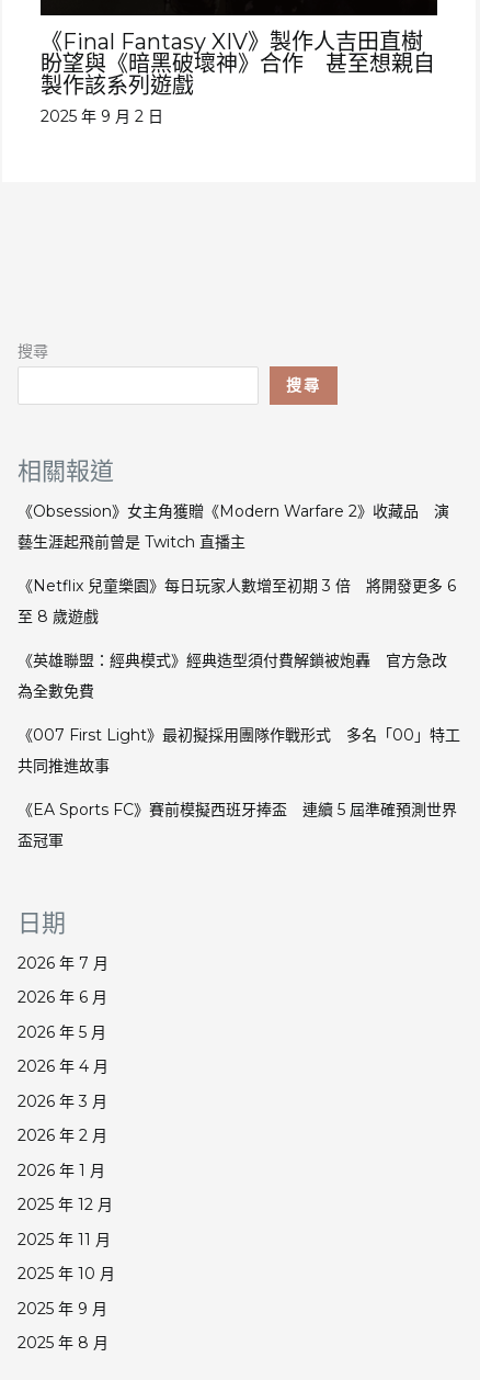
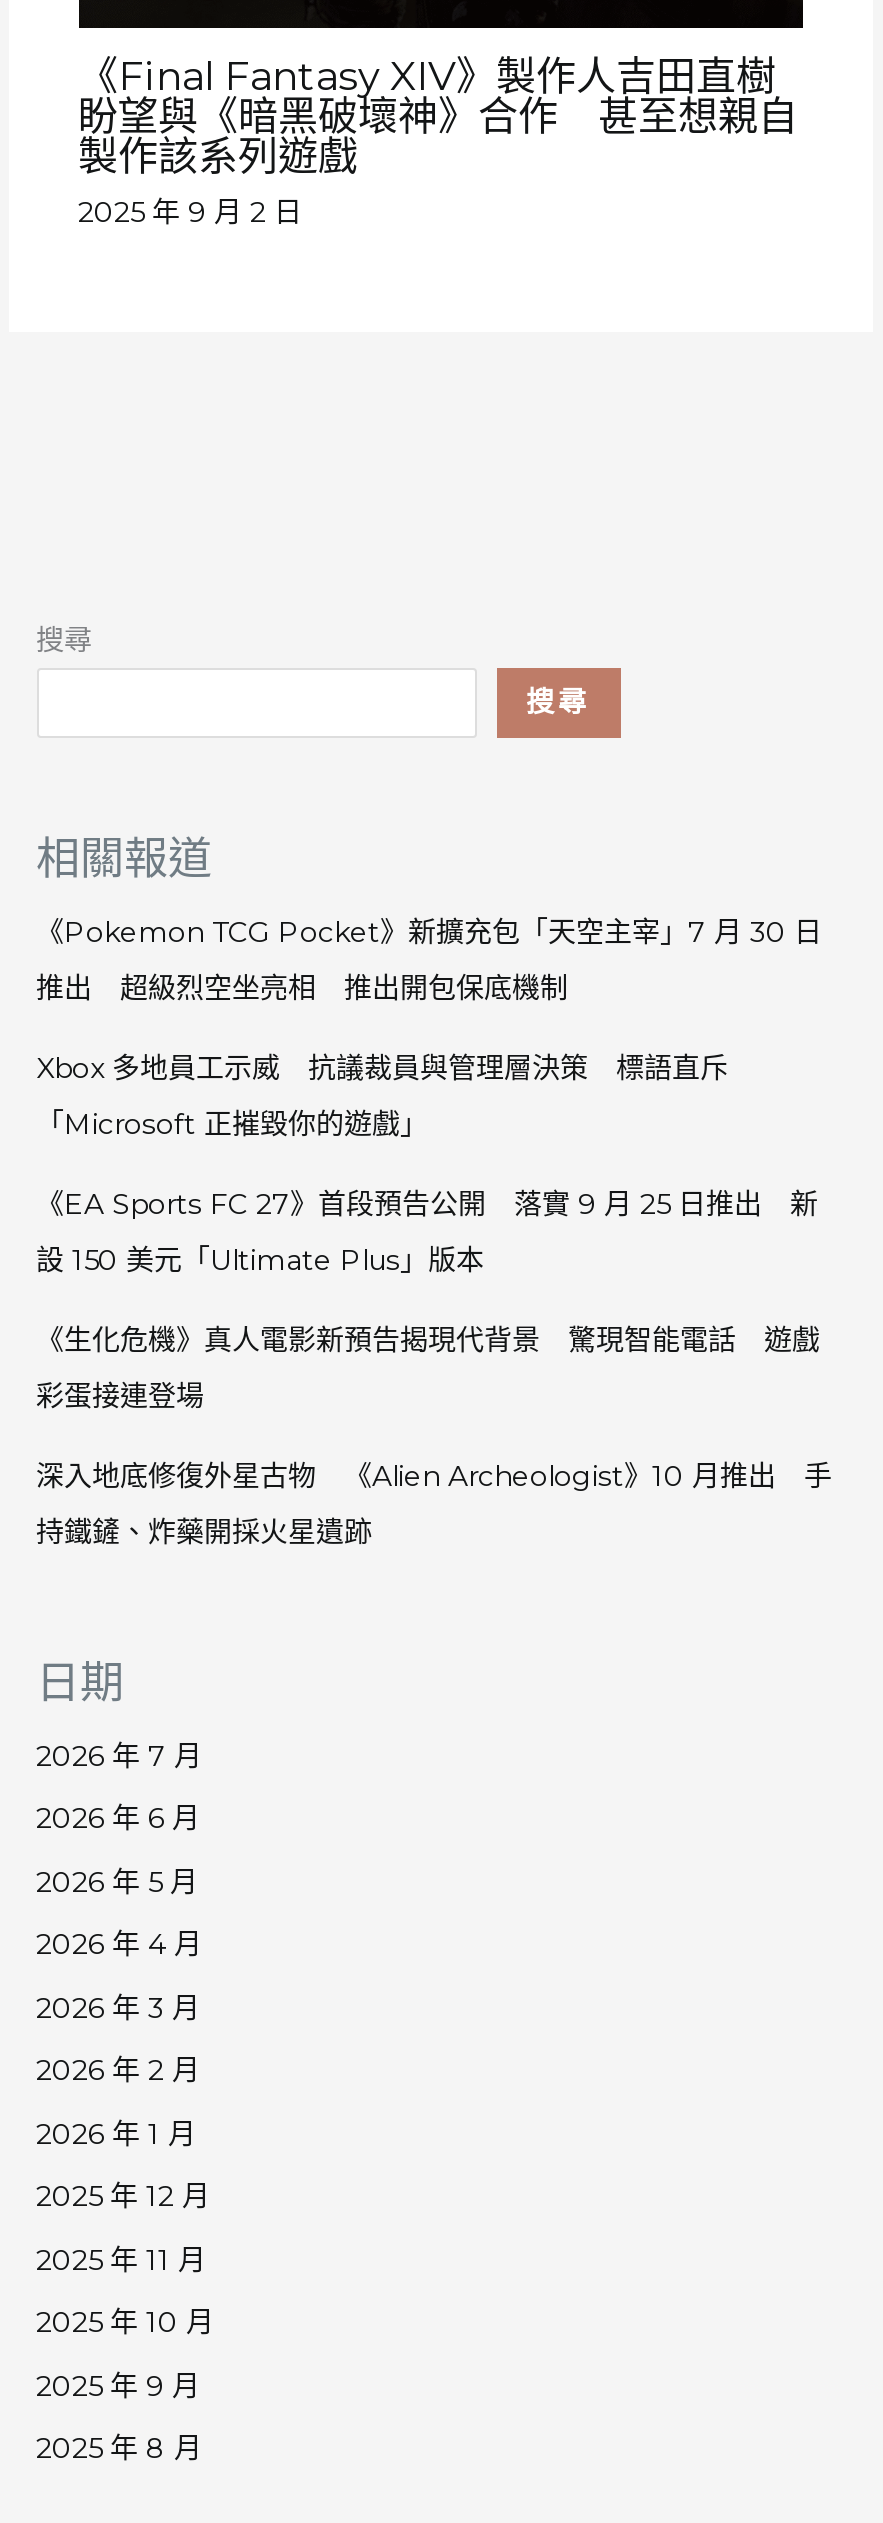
- 《Obsession》女主角獲贈《Modern Warfare 2》收藏品 演
+ 《Pokemon TCG Pocket》新擴充包「天空主宰」7 月 30 日

- 藝生涯起飛前曾是 Twitch 直播主
+ 推出 超級烈空坐亮相 推出開包保底機制

- 《Netflix 兒童樂園》每日玩家人數增至初期 3 倍 將開發更多 6
+ Xbox 多地員工示威 抗議裁員與管理層決策 標語直斥

- 至 8 歲遊戲
+ 「Microsoft 正摧毀你的遊戲」

- 《英雄聯盟：經典模式》經典造型須付費解鎖被炮轟 官方急改
+ 《EA Sports FC 27》首段預告公開 落實 9 月 25 日推出 新

- 為全數免費
+ 設 150 美元「Ultimate Plus」版本

- 《007 First Light》最初擬採用團隊作戰形式 多名「00」特工
+ 《生化危機》真人電影新預告揭現代背景 驚現智能電話 遊戲

- 共同推進故事
+ 彩蛋接連登場

- 《EA Sports FC》賽前模擬西班牙捧盃 連續 5 屆準確預測世界
+ 深入地底修復外星古物 《Alien Archeologist》10 月推出 手

- 盃冠軍
+ 持鐵鏟、炸藥開採火星遺跡
